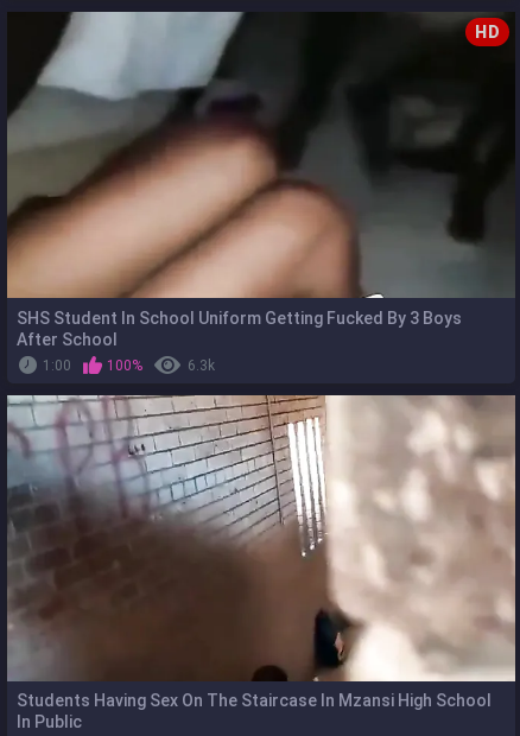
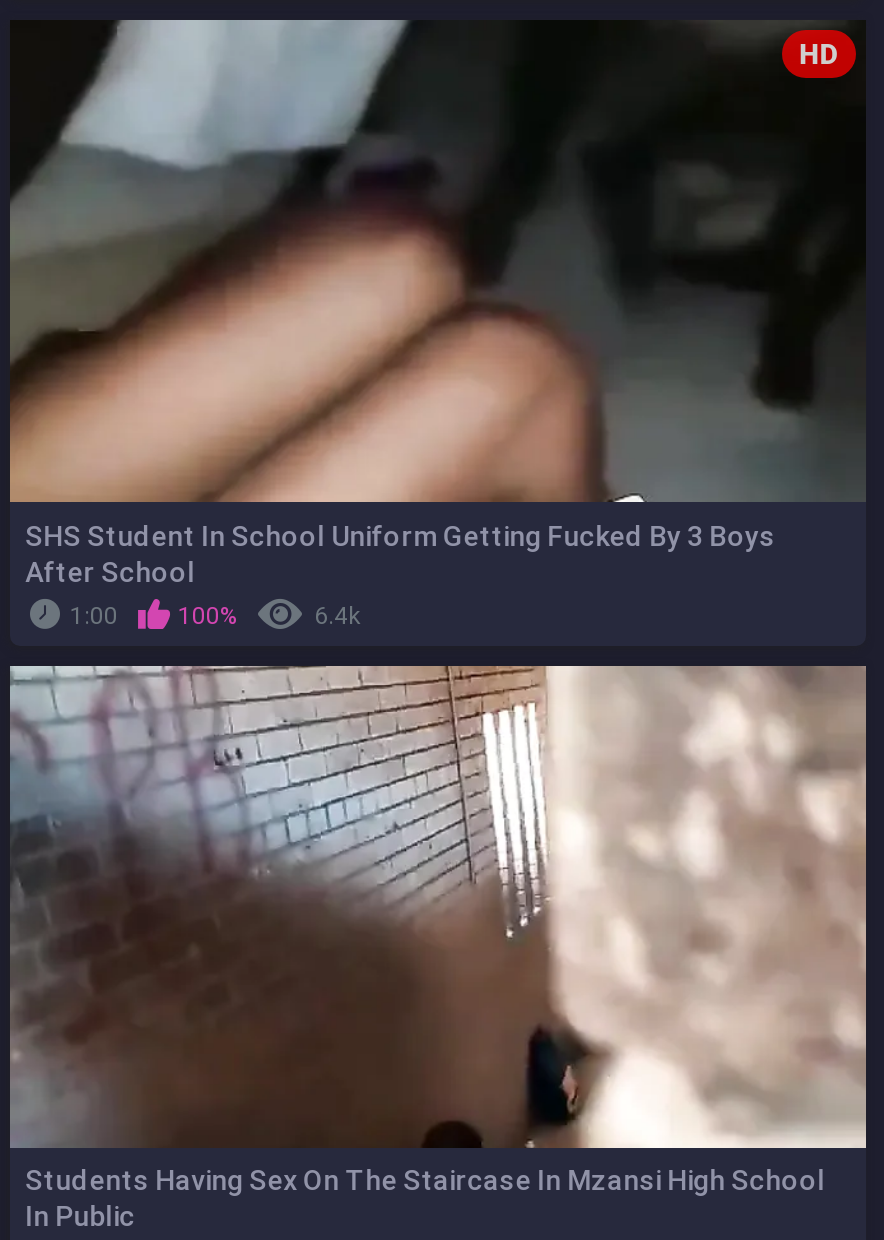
- 6.3k
+ 6.4k
